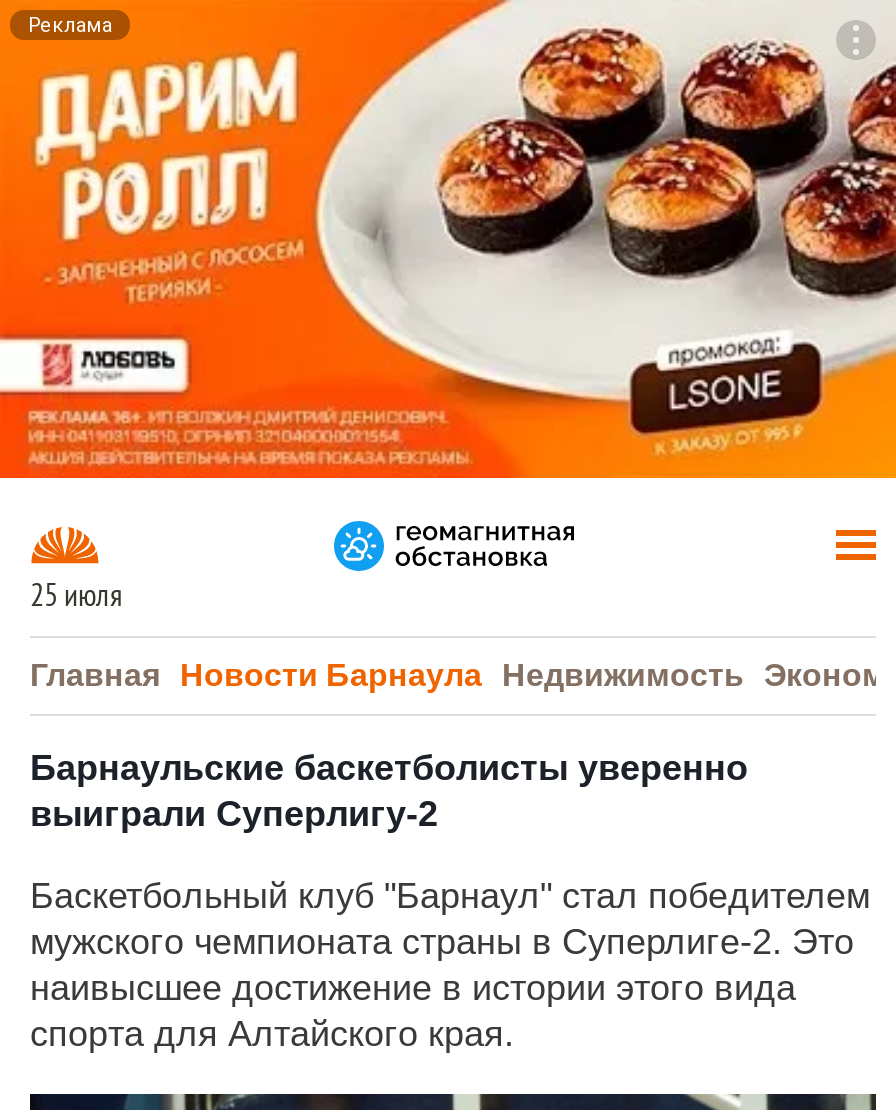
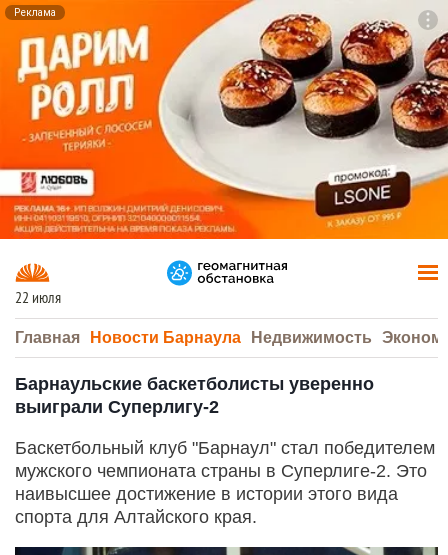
- 25 июля
+ 22 июля
